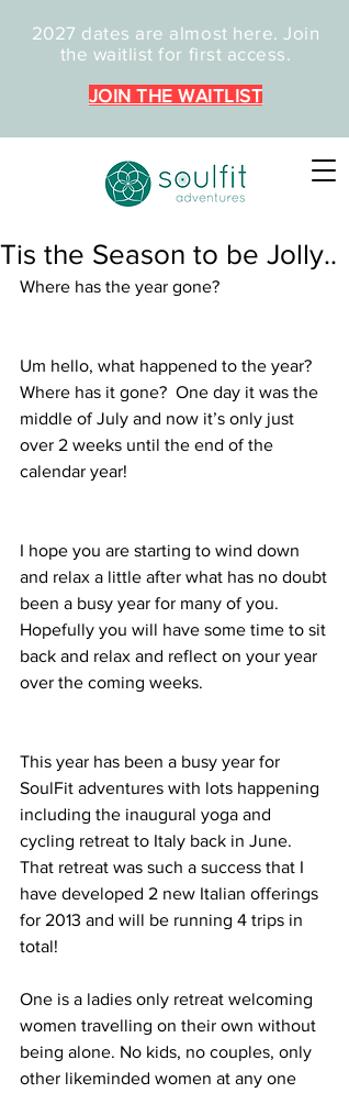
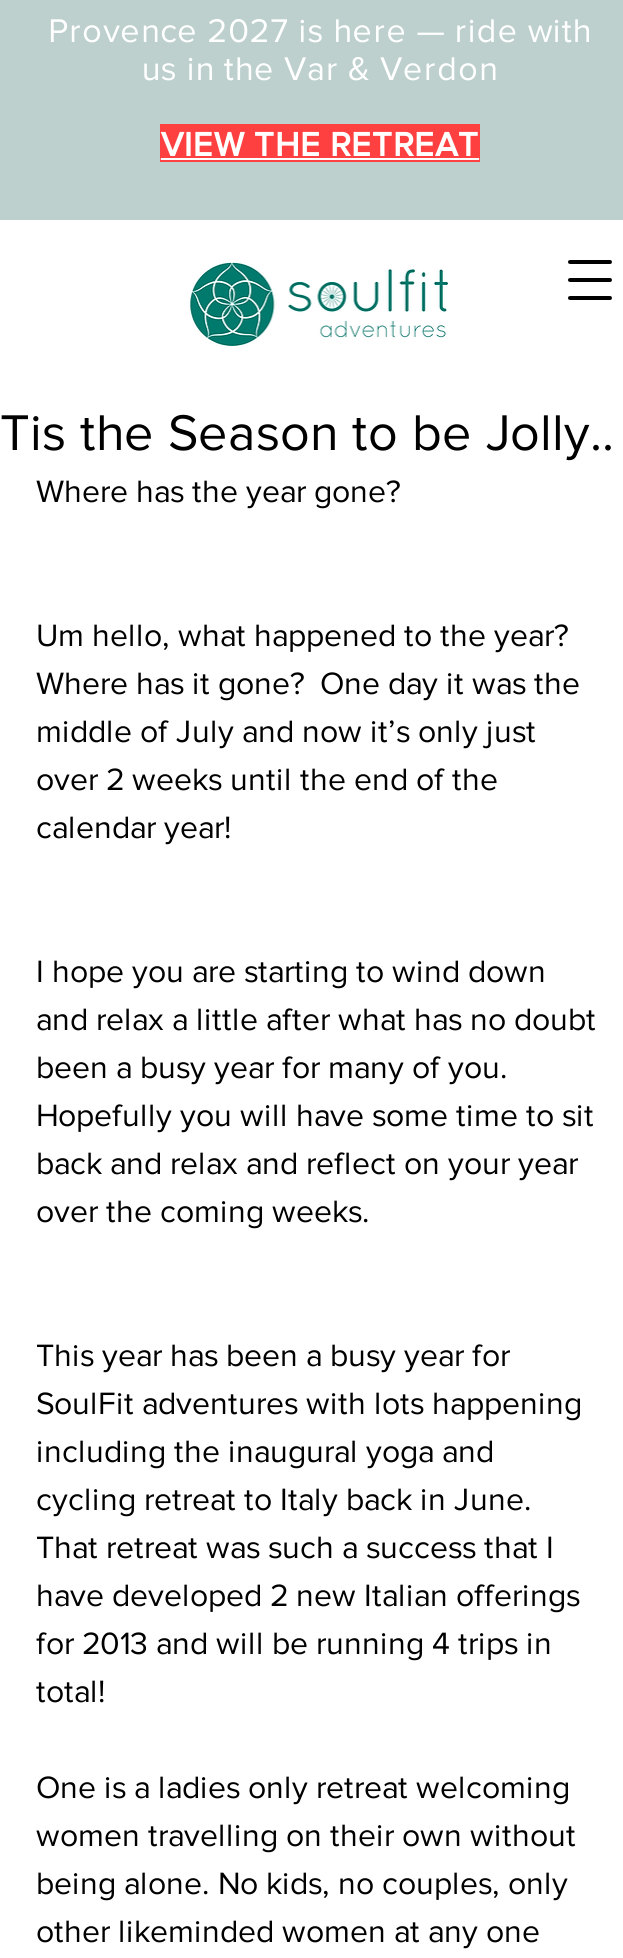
- 2027 dates are almost here. Join
- the waitlist for first access.
+ Provence 2027 is here — ride with
+ us in the Var & Verdon

- JOIN THE WAITLIST
+ VIEW THE RETREAT
